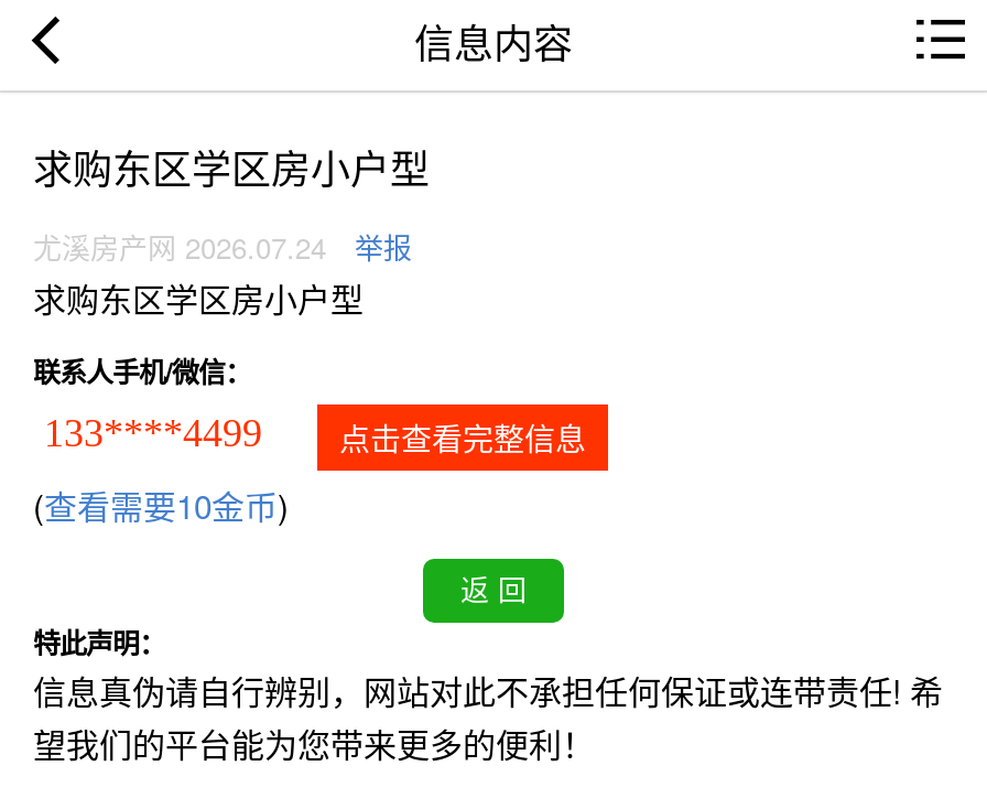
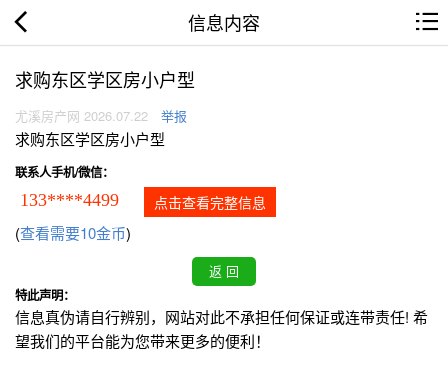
- 尤溪房产网 2026.07.24 举报
+ 尤溪房产网 2026.07.22 举报
